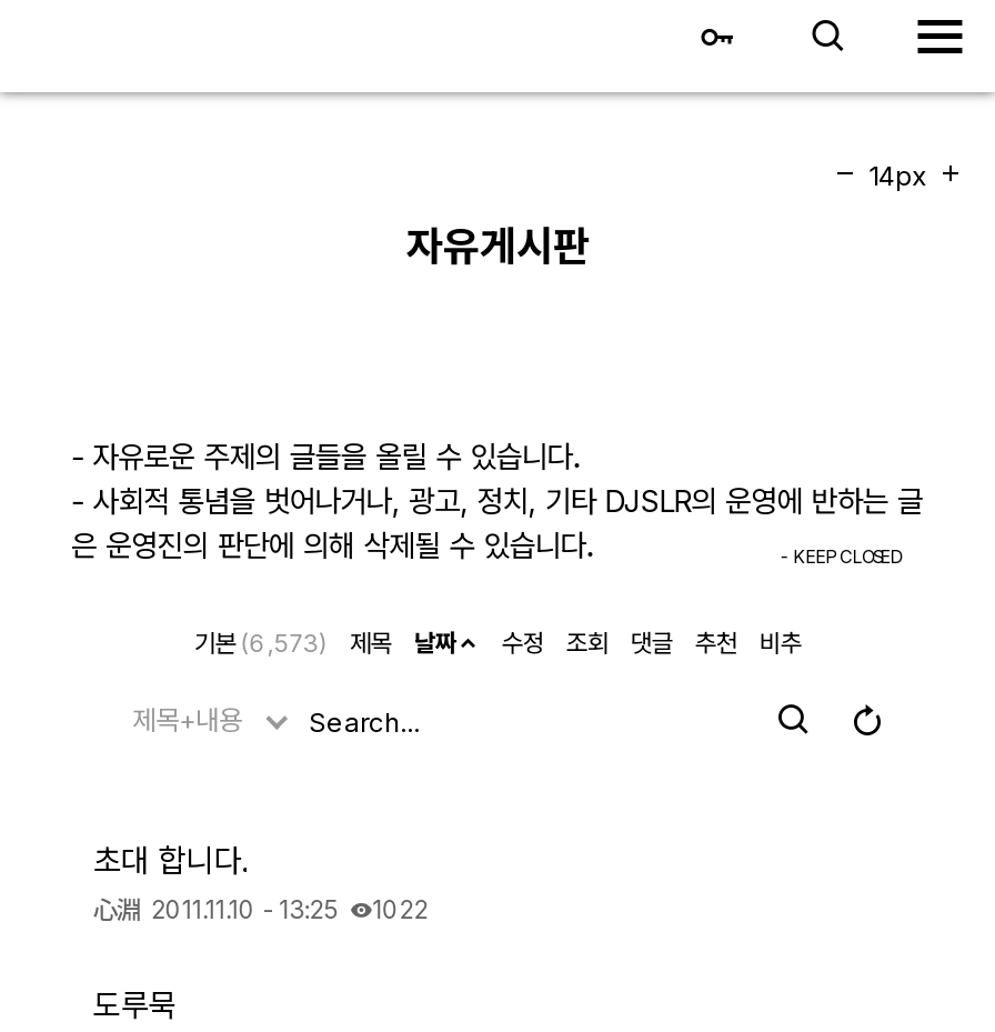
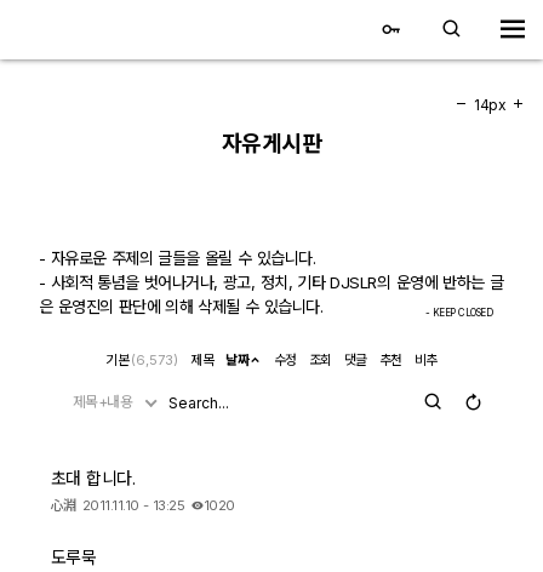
- 心淵 2011.11.10 - 13:25 1022
+ 心淵 2011.11.10 - 13:25 1020
